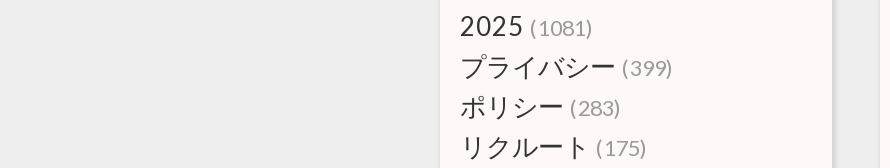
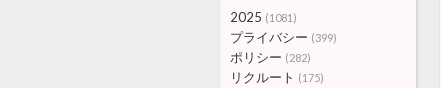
- ポリシー (283)
+ ポリシー (282)
